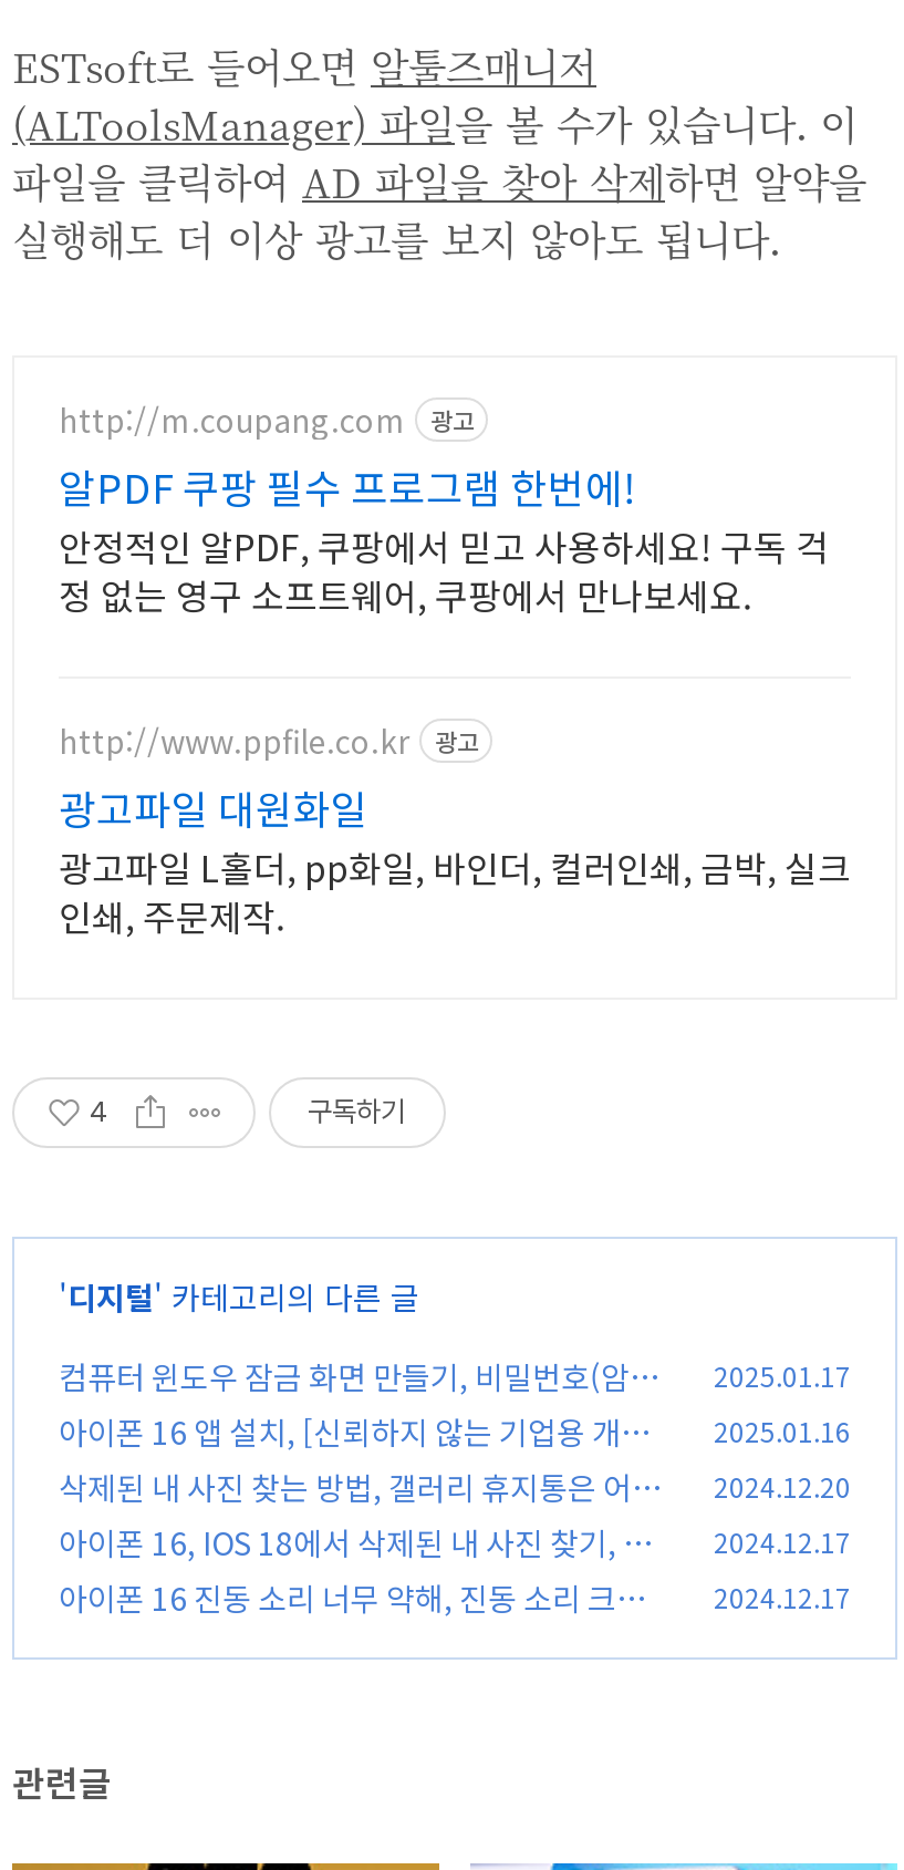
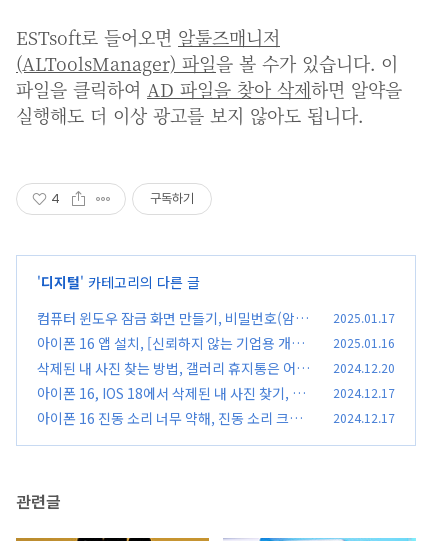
- http://m.coupang.com
- 광고
- 알PDF 쿠팡 필수 프로그램 한번에!
- 안정적인 알PDF, 쿠팡에서 믿고 사용하세요! 구독 걱
- 정 없는 영구 소프트웨어, 쿠팡에서 만나보세요.
- http://www.ppfile.co.kr
- 광고
- 광고파일 대원화일
- 광고파일 L홀더, pp화일, 바인더, 컬러인쇄, 금박, 실크
- 인쇄, 주문제작.
